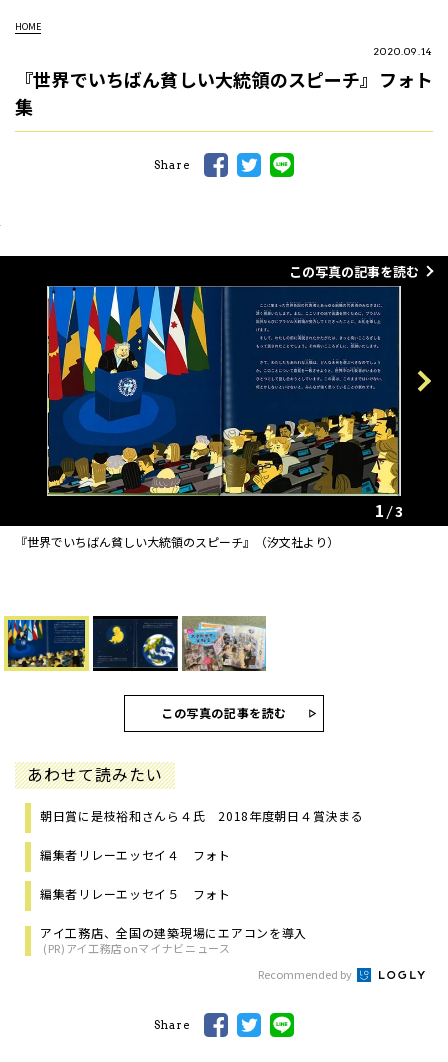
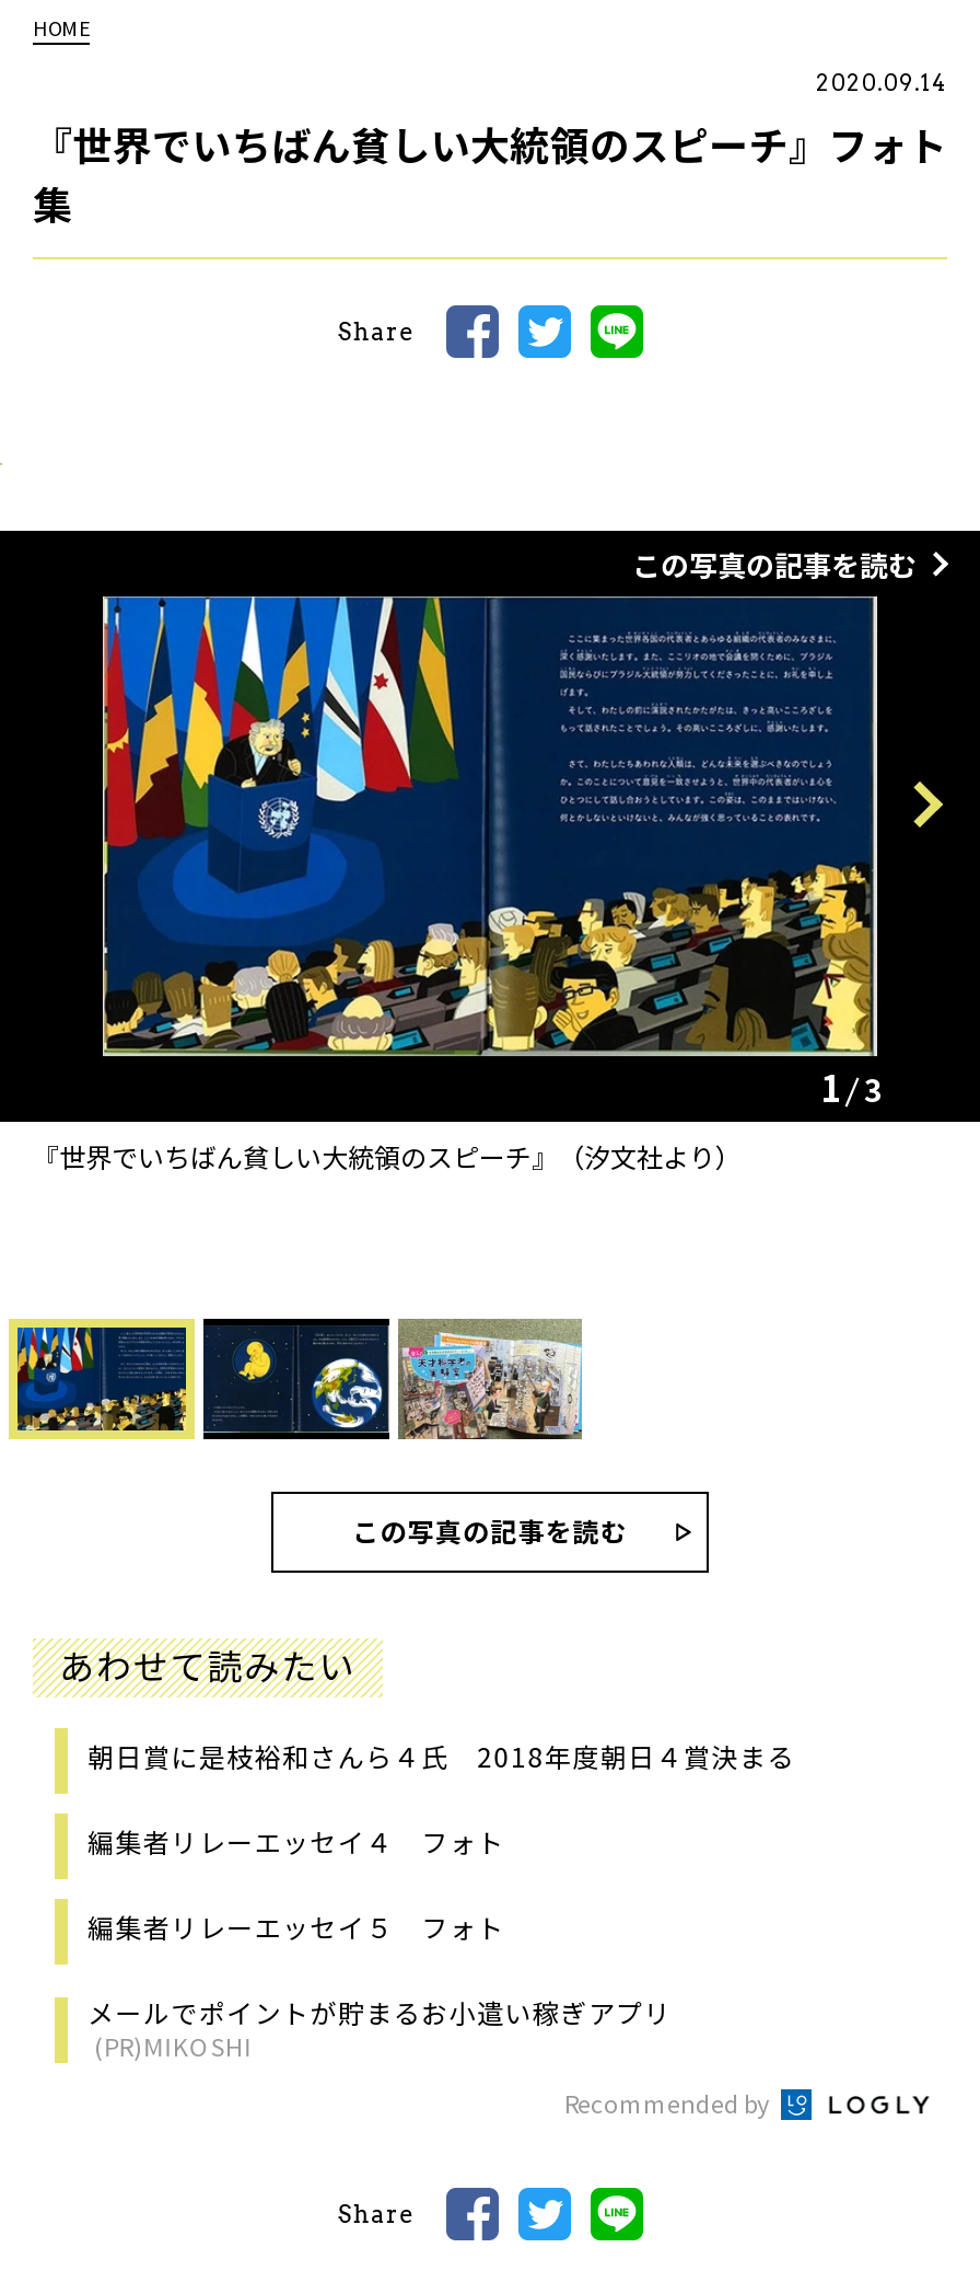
- アイ工務店、全国の建築現場にエアコンを導入
- (PR)アイ工務店onマイナビニュース
+ メールでポイントが貯まるお小遣い稼ぎアプリ
+ (PR)MIKOSHI
